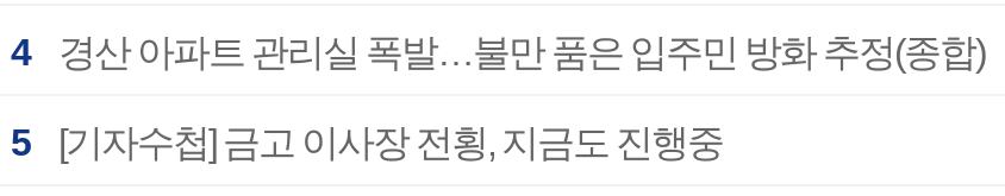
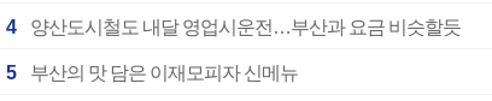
- 경산 아파트 관리실 폭발…불만 품은 입주민 방화 추정(종합)
+ 양산도시철도 내달 영업시운전…부산과 요금 비슷할듯

- [기자수첩] 금고 이사장 전횡, 지금도 진행중
+ 부산의 맛 담은 이재모피자 신메뉴
